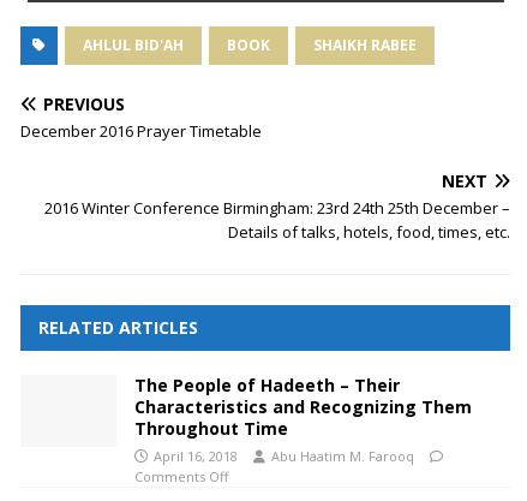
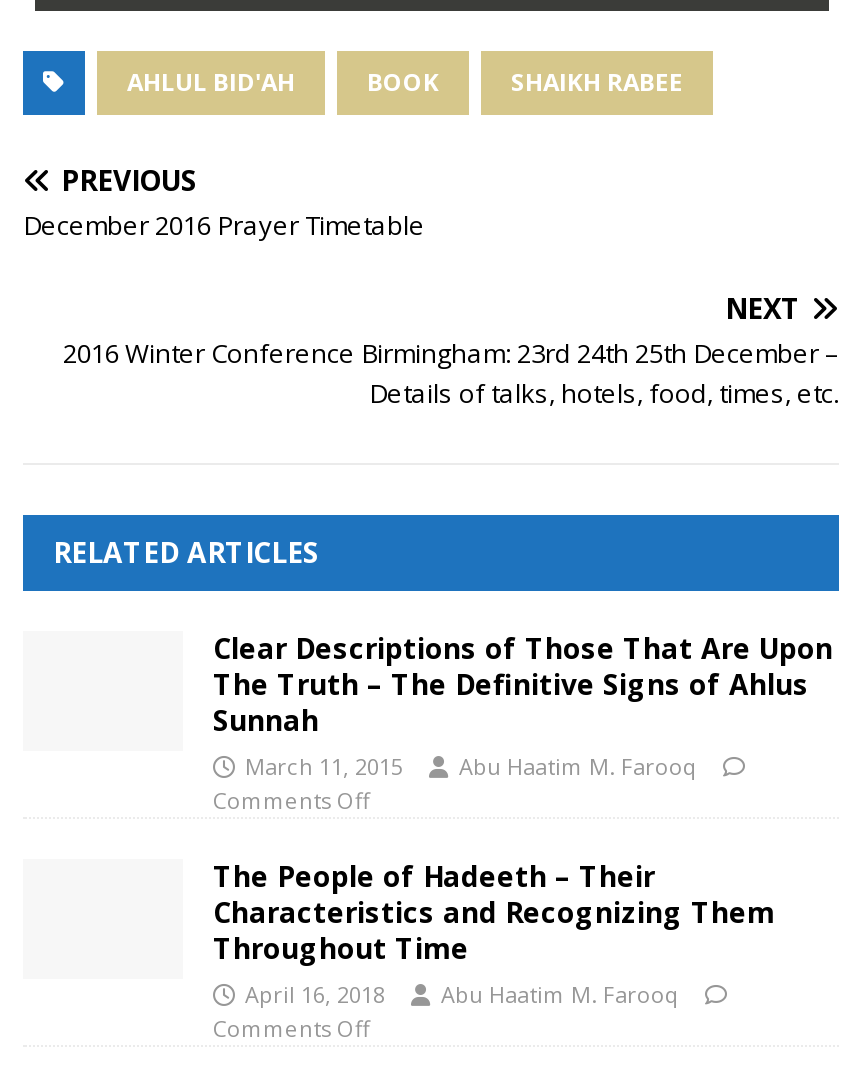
+ Clear Descriptions of Those That Are Upon
+ The Truth – The Definitive Signs of Ahlus
+ Sunnah
+ March 11, 2015
+ Abu Haatim M. Farooq
+ Comments Off
